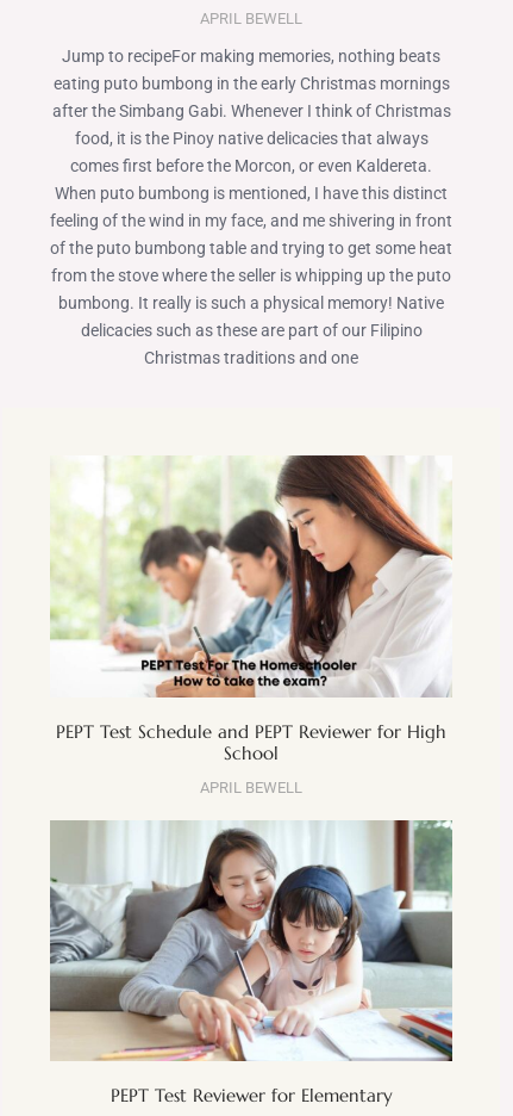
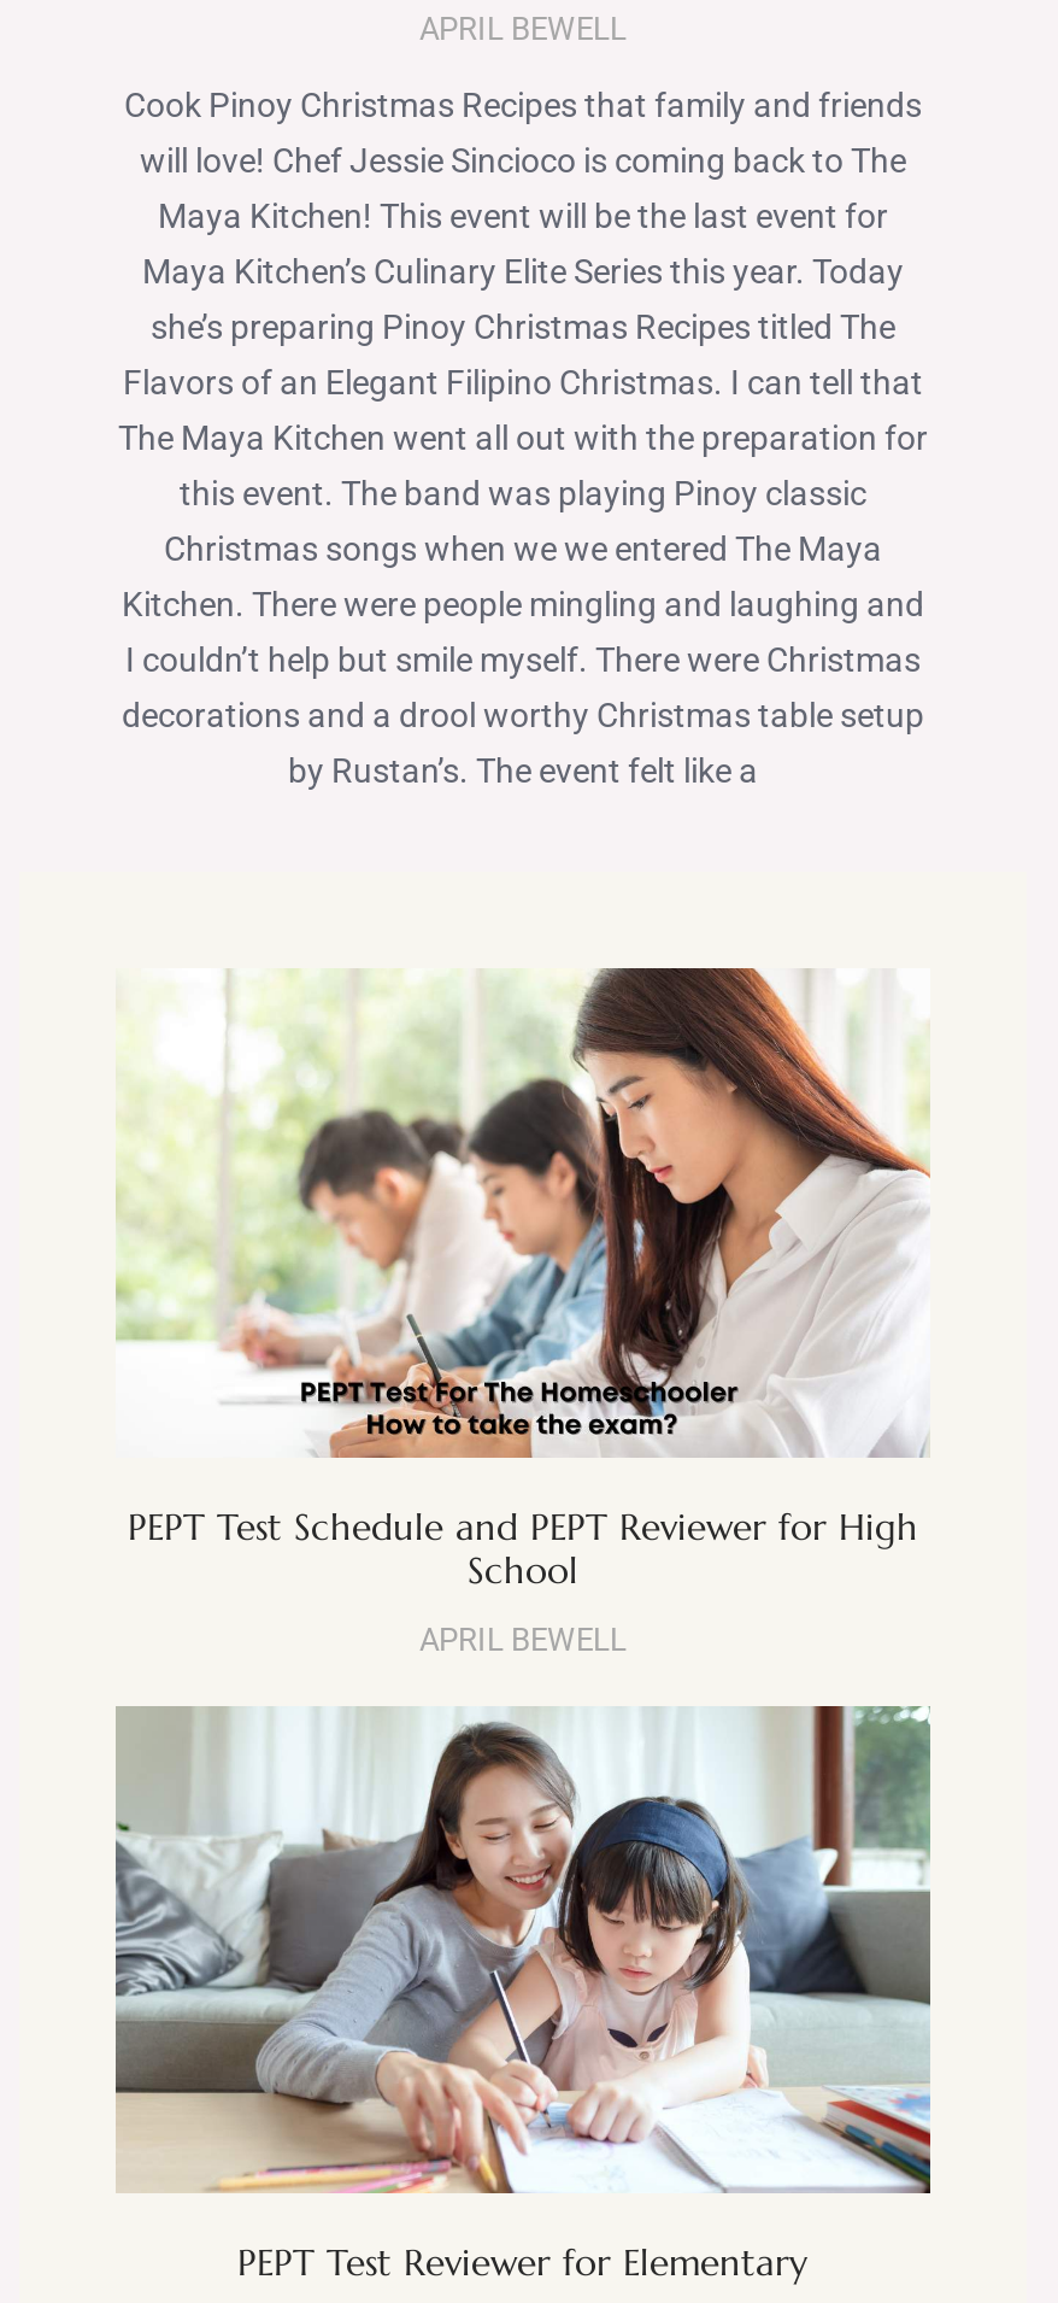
- Jump to recipeFor making memories, nothing beats
- eating puto bumbong in the early Christmas mornings
- after the Simbang Gabi. Whenever I think of Christmas
- food, it is the Pinoy native delicacies that always
- comes first before the Morcon, or even Kaldereta.
- When puto bumbong is mentioned, I have this distinct
- feeling of the wind in my face, and me shivering in front
- of the puto bumbong table and trying to get some heat
- from the stove where the seller is whipping up the puto
- bumbong. It really is such a physical memory! Native
- delicacies such as these are part of our Filipino
- Christmas traditions and one
+ Cook Pinoy Christmas Recipes that family and friends
+ will love! Chef Jessie Sincioco is coming back to The
+ Maya Kitchen! This event will be the last event for
+ Maya Kitchen’s Culinary Elite Series this year. Today
+ she’s preparing Pinoy Christmas Recipes titled The
+ Flavors of an Elegant Filipino Christmas. I can tell that
+ The Maya Kitchen went all out with the preparation for
+ this event. The band was playing Pinoy classic
+ Christmas songs when we we entered The Maya
+ Kitchen. There were people mingling and laughing and
+ I couldn’t help but smile myself. There were Christmas
+ decorations and a drool worthy Christmas table setup
+ by Rustan’s. The event felt like a
